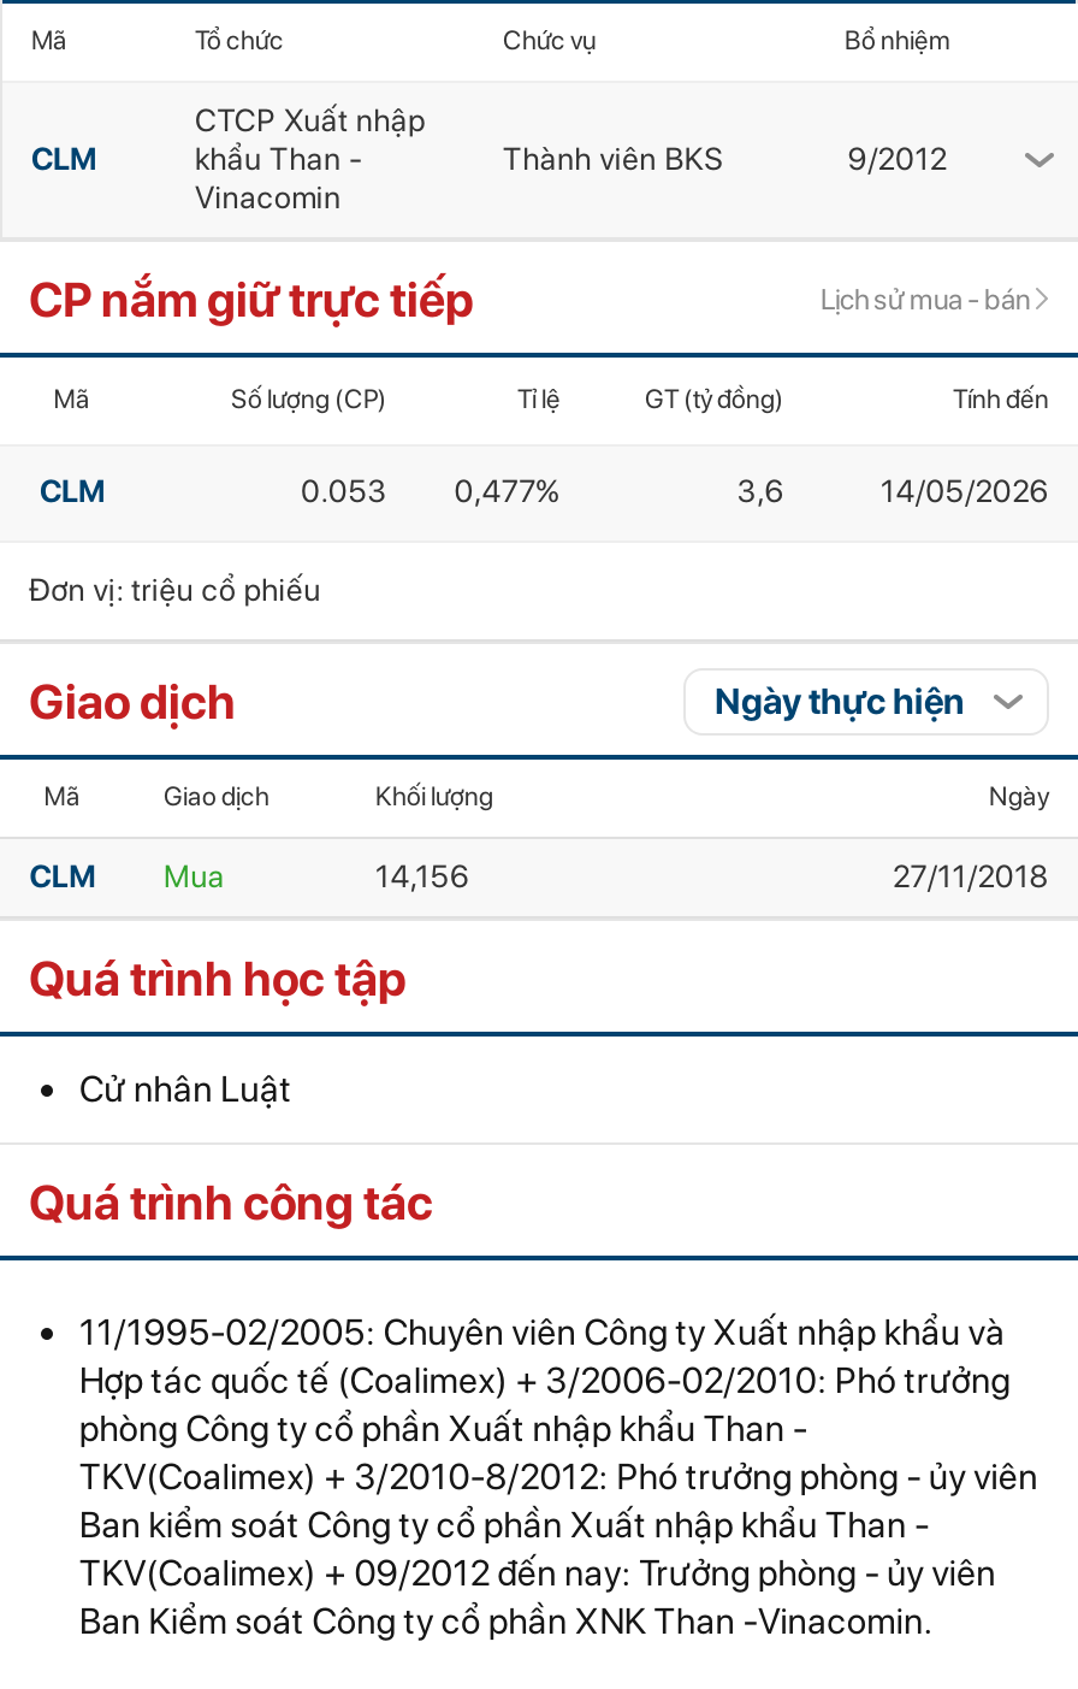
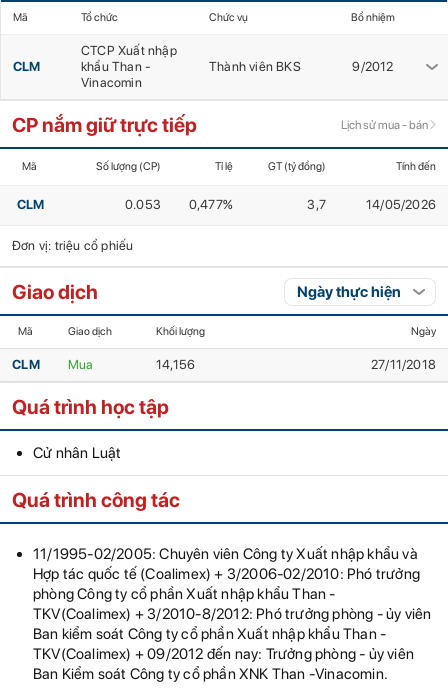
- 3,6
+ 3,7
